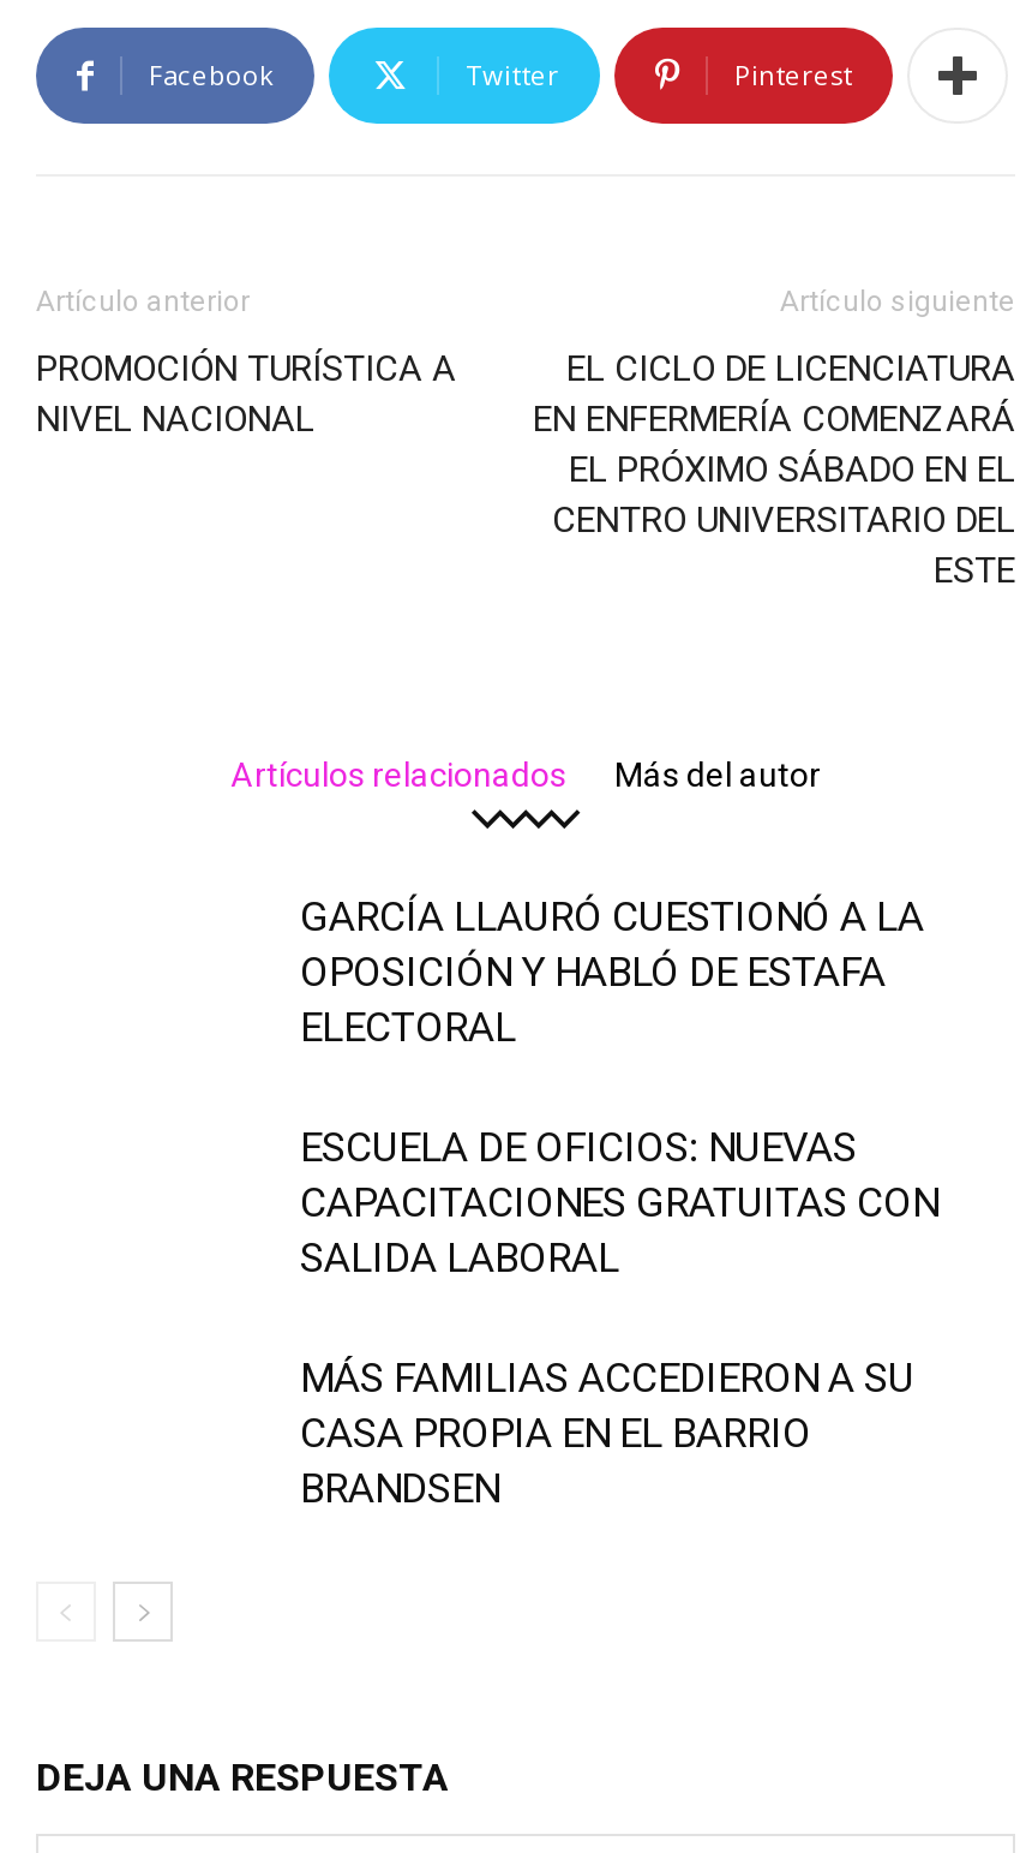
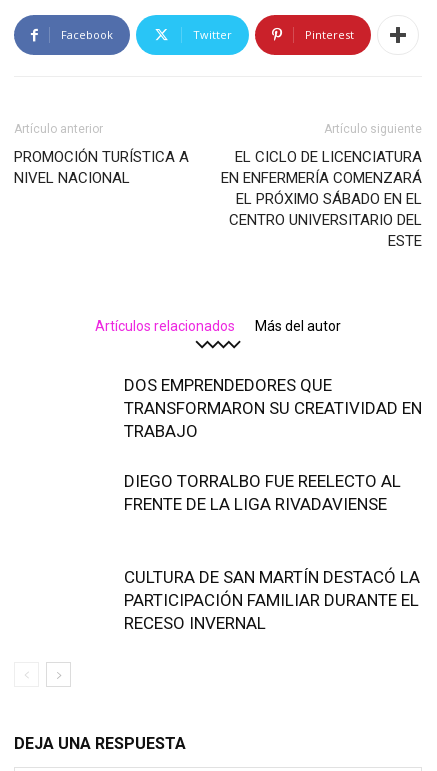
- GARCÍA LLAURÓ CUESTIONÓ A LA
- OPOSICIÓN Y HABLÓ DE ESTAFA
- ELECTORAL
+ DOS EMPRENDEDORES QUE
+ TRANSFORMARON SU CREATIVIDAD EN
+ TRABAJO

- ESCUELA DE OFICIOS: NUEVAS
- CAPACITACIONES GRATUITAS CON
- SALIDA LABORAL
+ DIEGO TORRALBO FUE REELECTO AL
+ FRENTE DE LA LIGA RIVADAVIENSE

- MÁS FAMILIAS ACCEDIERON A SU
- CASA PROPIA EN EL BARRIO
- BRANDSEN
+ CULTURA DE SAN MARTÍN DESTACÓ LA
+ PARTICIPACIÓN FAMILIAR DURANTE EL
+ RECESO INVERNAL
